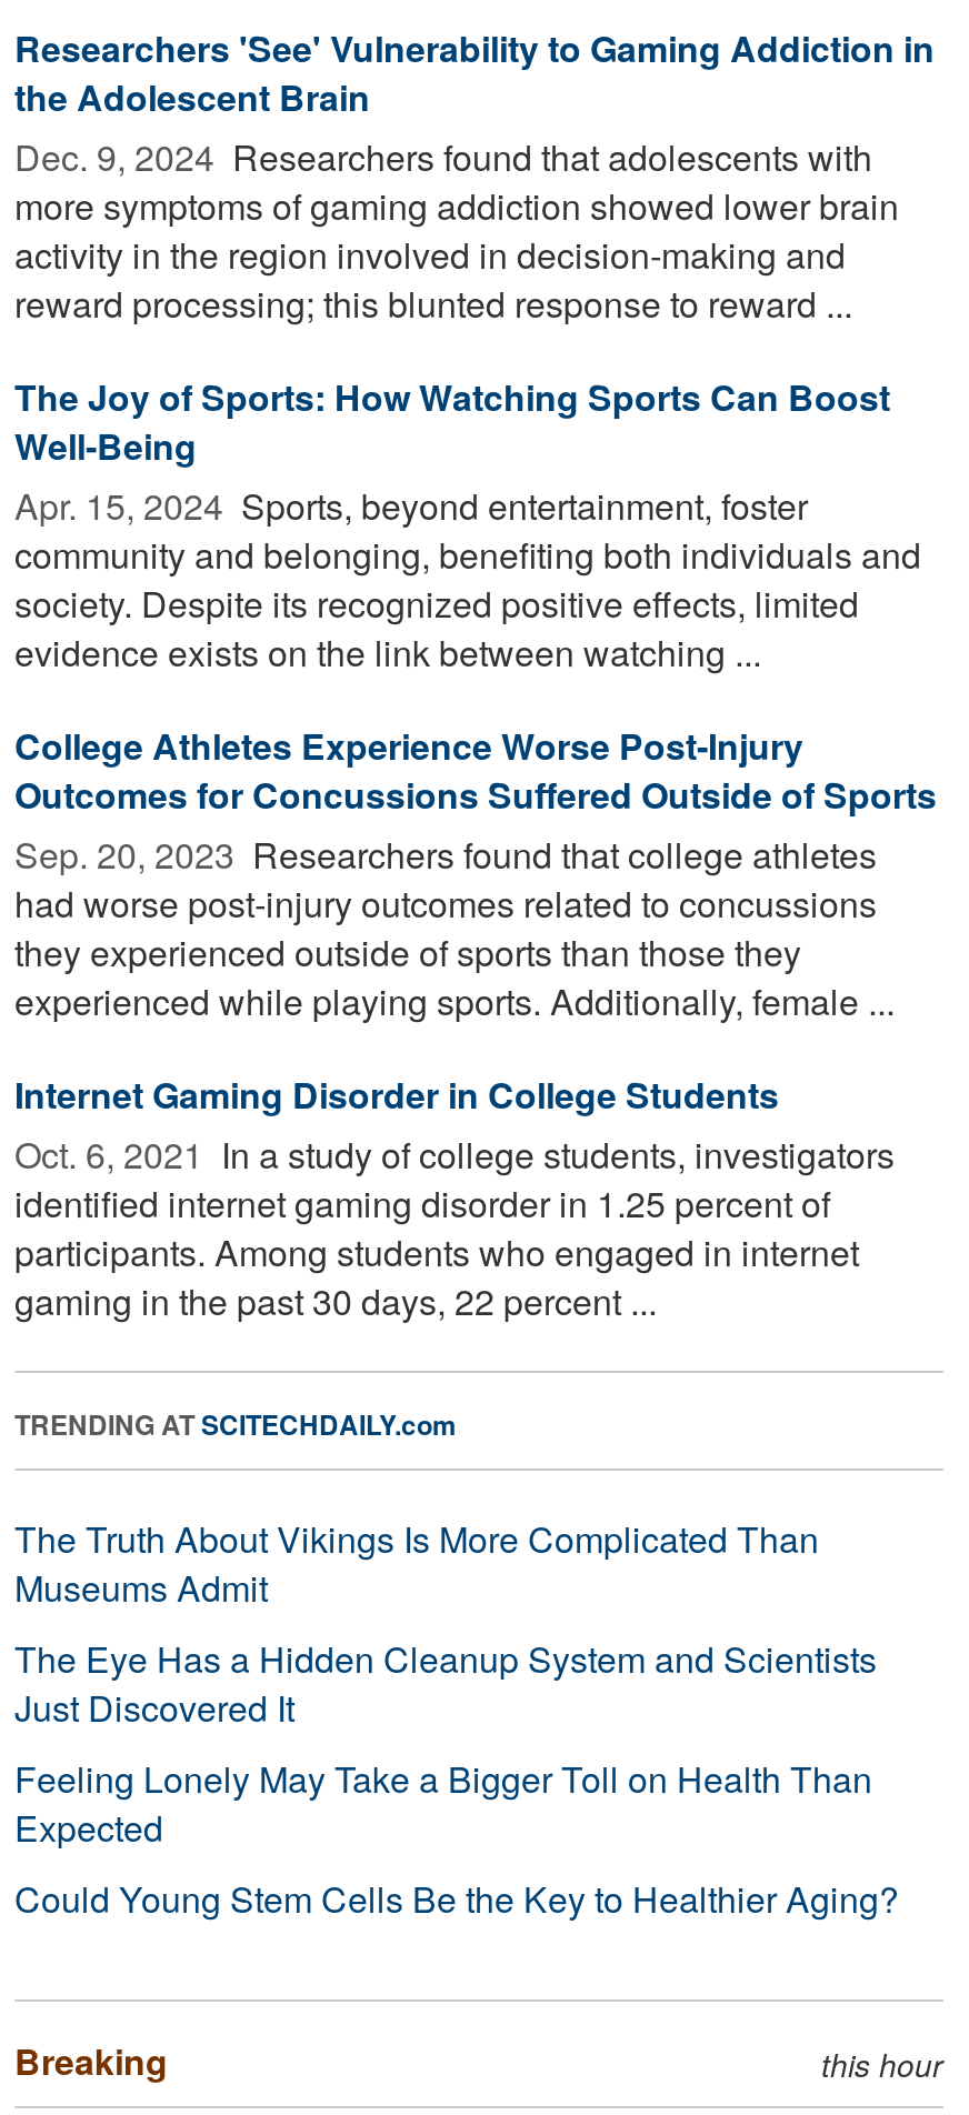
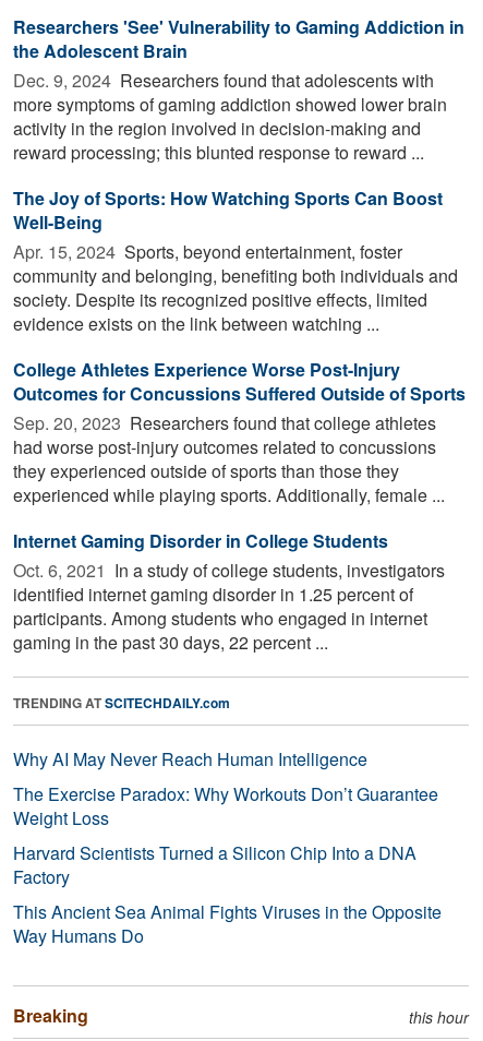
- The Truth About Vikings Is More Complicated Than
- Museums Admit
- The Eye Has a Hidden Cleanup System and Scientists
- Just Discovered It
- Feeling Lonely May Take a Bigger Toll on Health Than
- Expected
- Could Young Stem Cells Be the Key to Healthier Aging?
+ Why AI May Never Reach Human Intelligence
+ The Exercise Paradox: Why Workouts Don’t Guarantee
+ Weight Loss
+ Harvard Scientists Turned a Silicon Chip Into a DNA
+ Factory
+ This Ancient Sea Animal Fights Viruses in the Opposite
+ Way Humans Do
